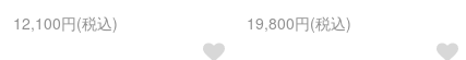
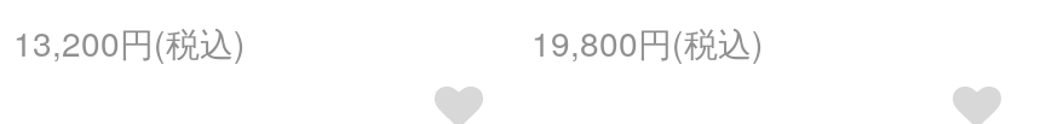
- 12,100円(税込)
+ 13,200円(税込)
